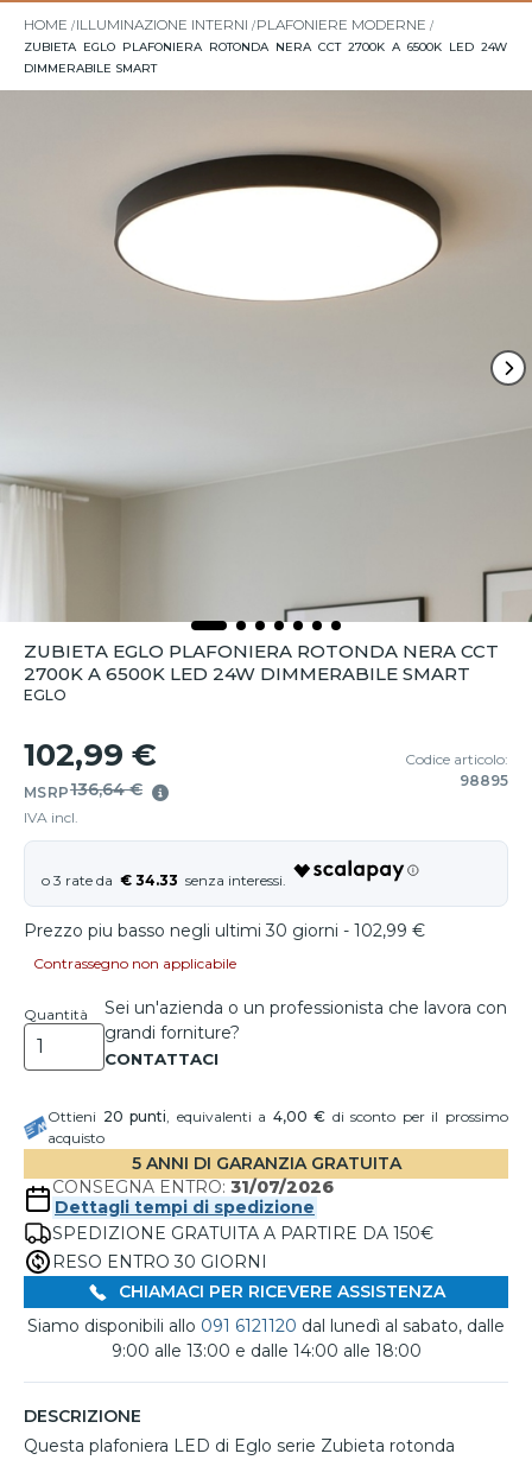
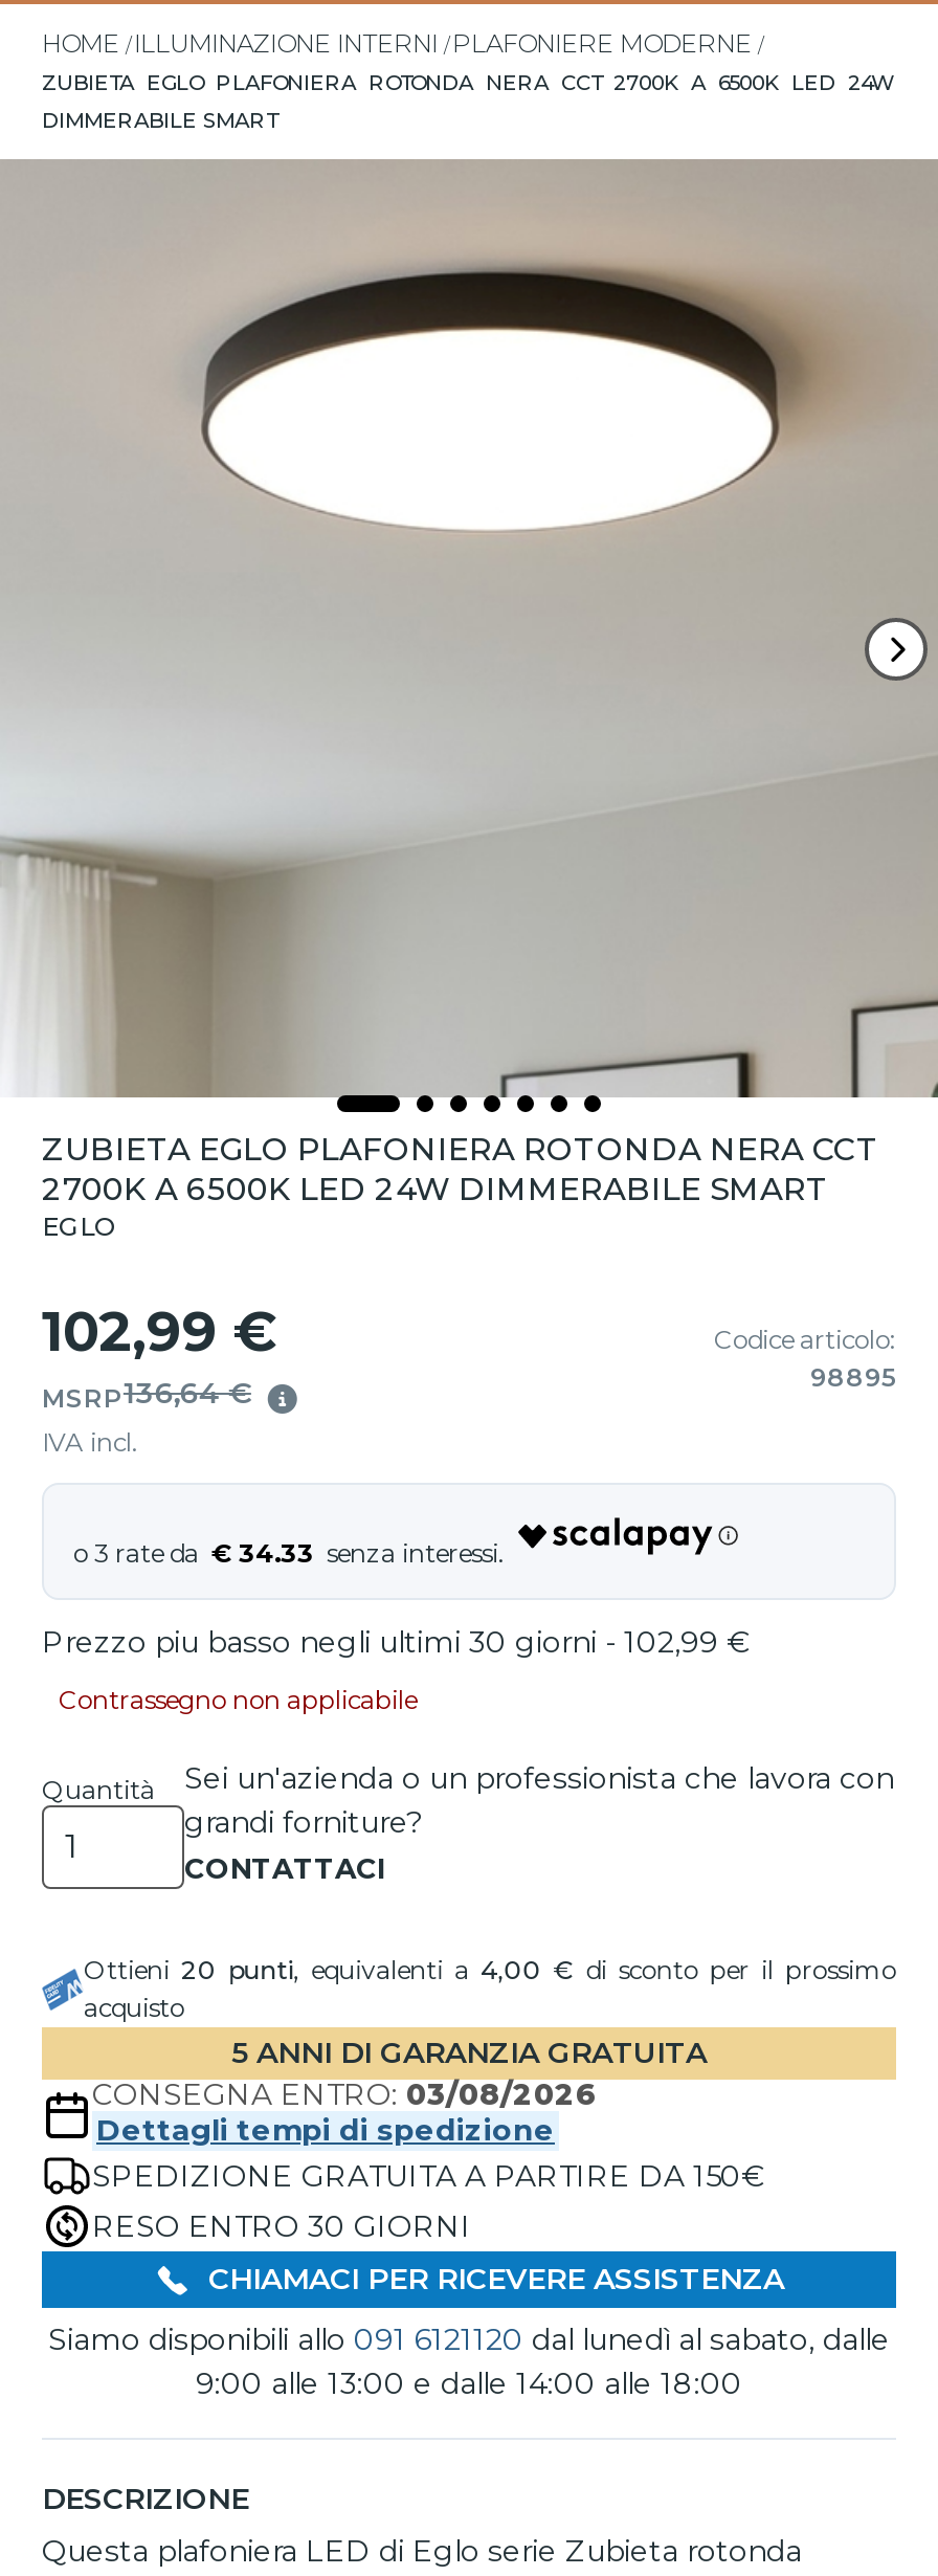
- CONSEGNA ENTRO: 31/07/2026
+ CONSEGNA ENTRO: 03/08/2026
